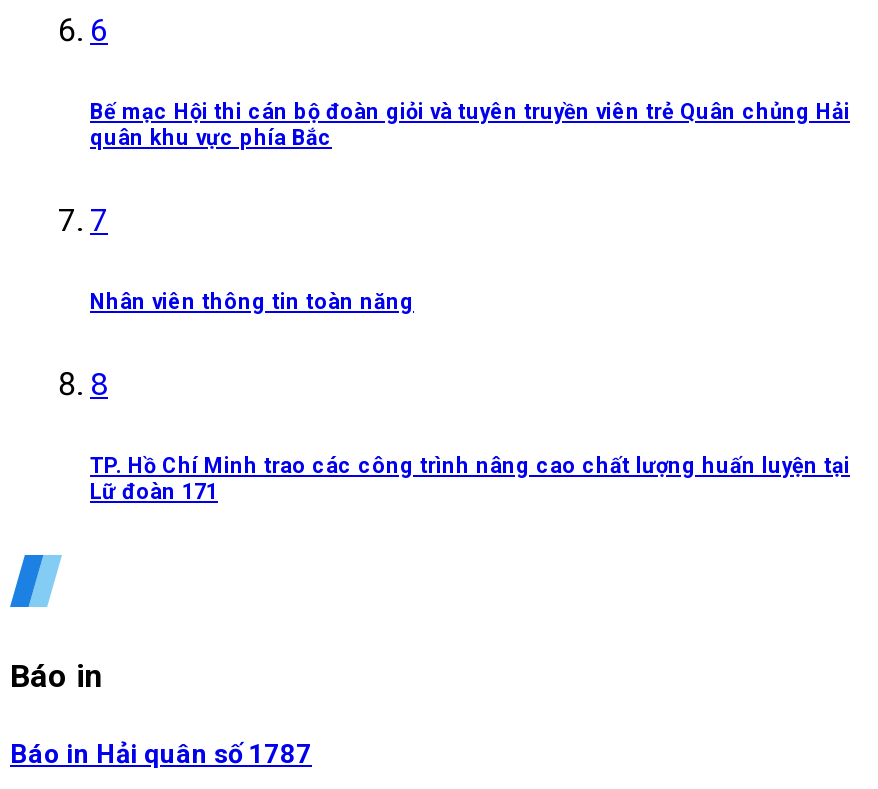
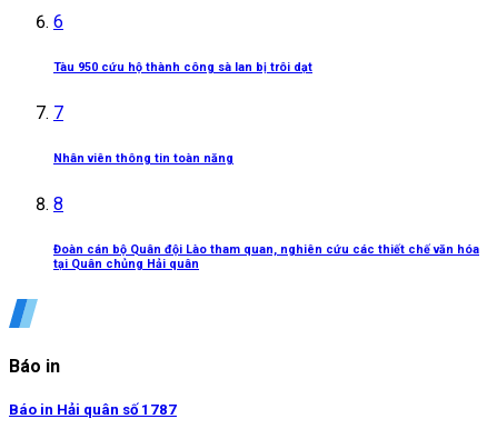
- Bế mạc Hội thi cán bộ đoàn giỏi và tuyên truyền viên trẻ Quân chủng Hải
- quân khu vực phía Bắc
+ Tàu 950 cứu hộ thành công sà lan bị trôi dạt

- TP. Hồ Chí Minh trao các công trình nâng cao chất lượng huấn luyện tại
- Lữ đoàn 171
+ Đoàn cán bộ Quân đội Lào tham quan, nghiên cứu các thiết chế văn hóa
+ tại Quân chủng Hải quân
